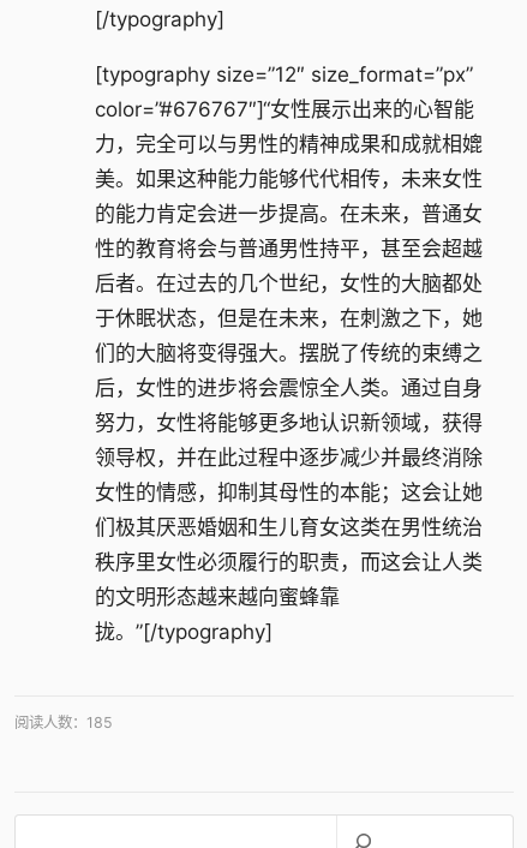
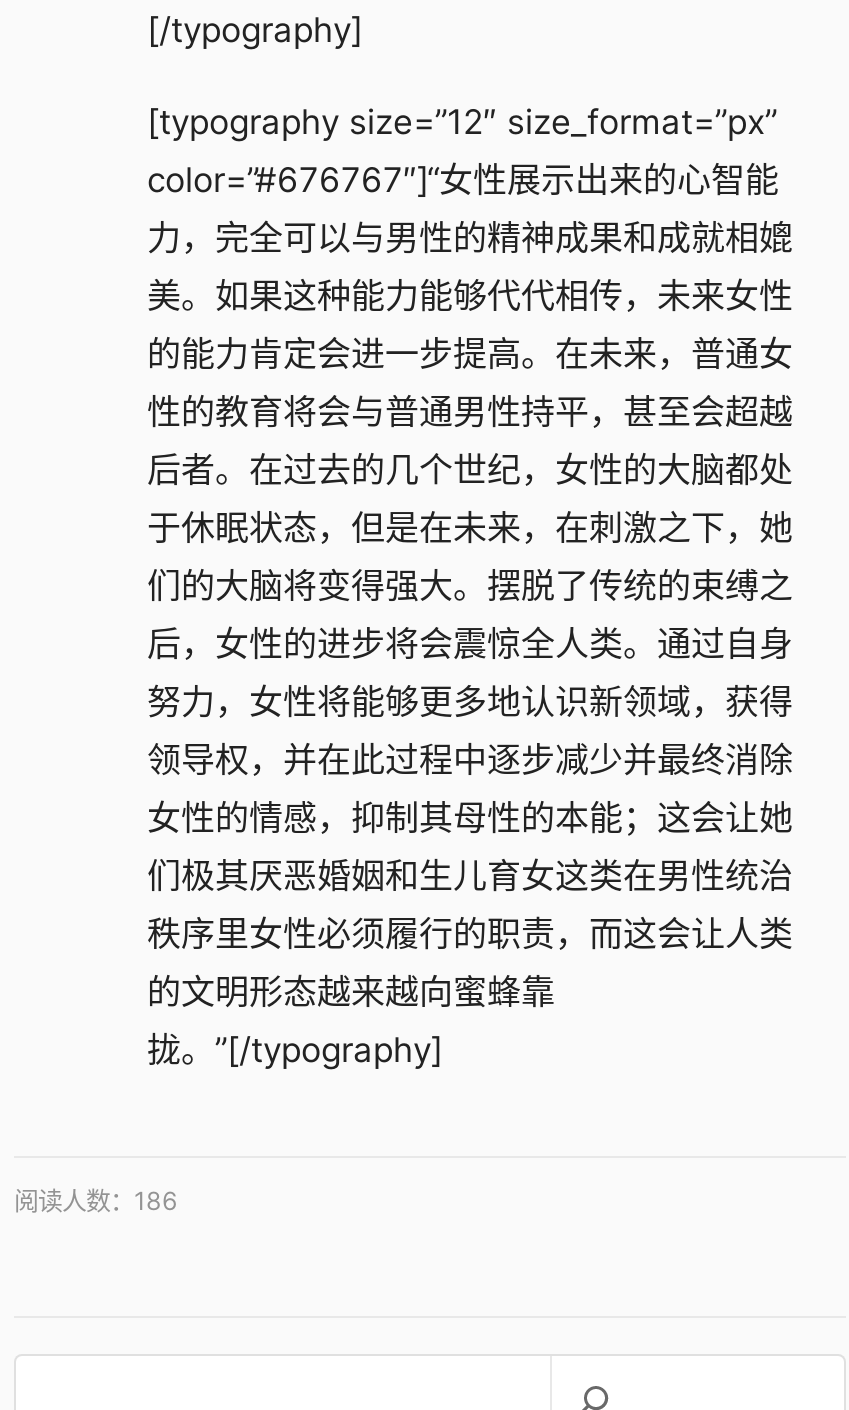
- 阅读人数：185
+ 阅读人数：186
